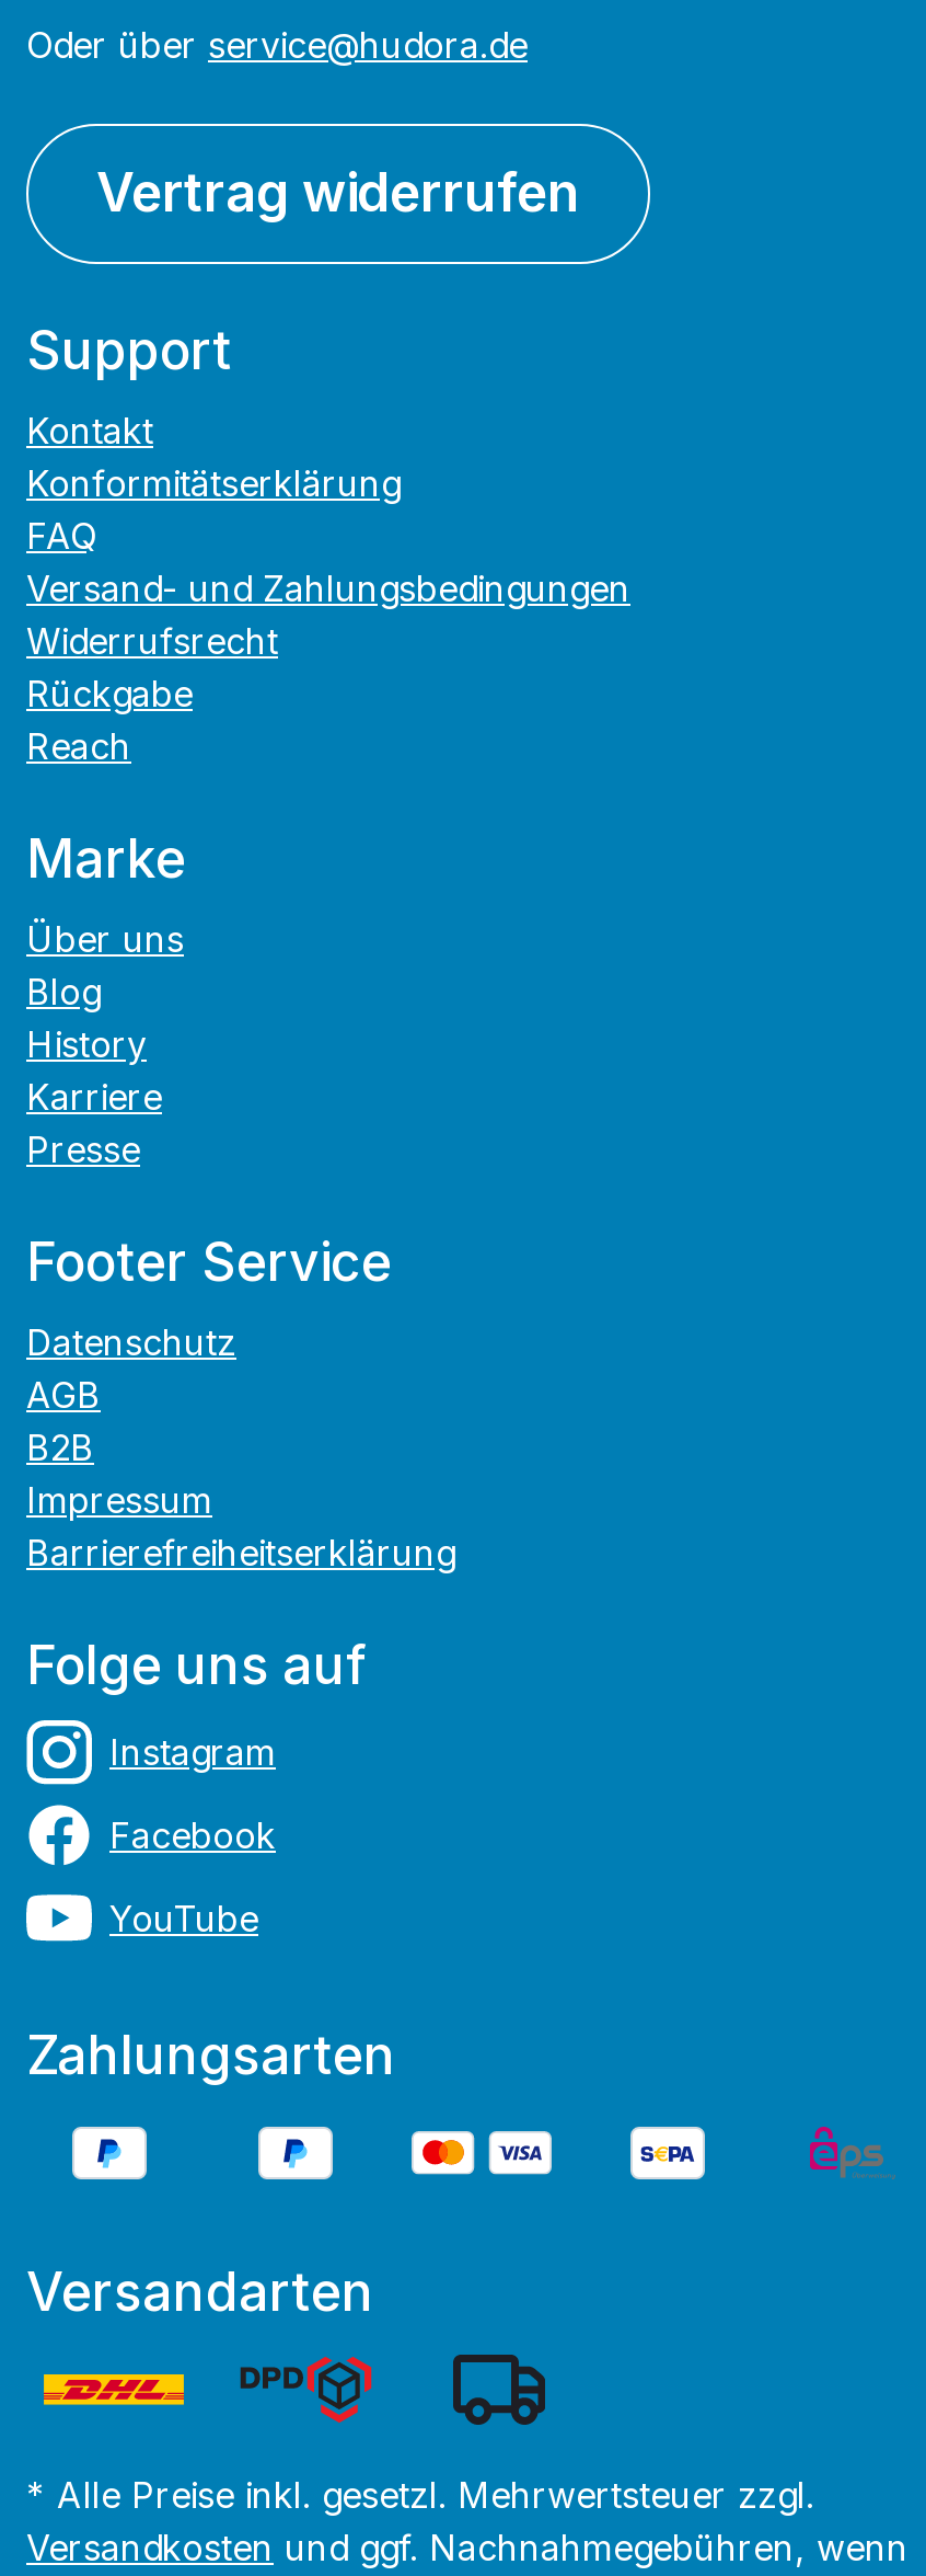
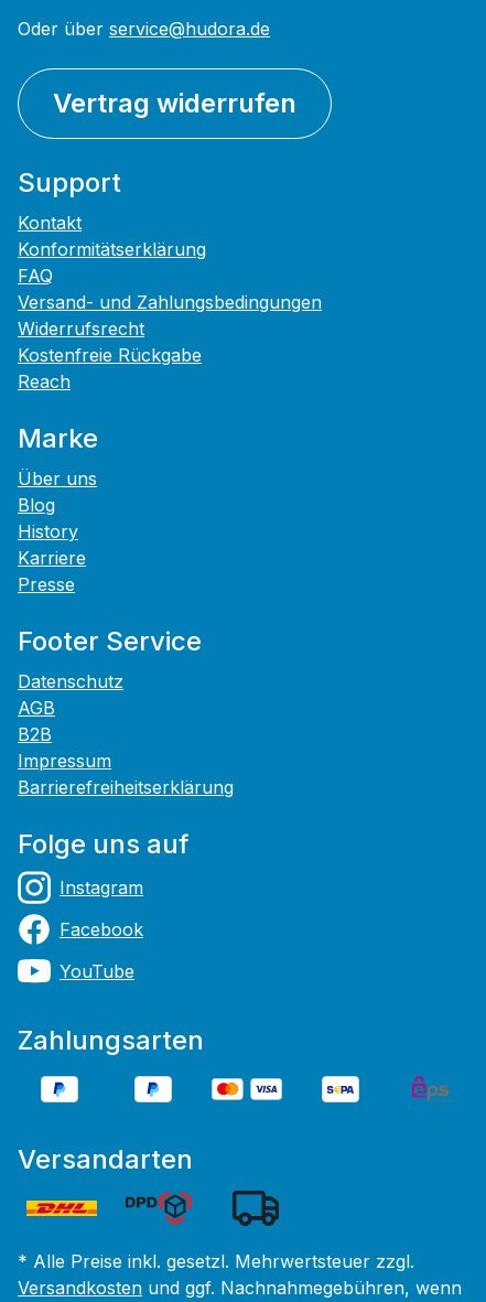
- Rückgabe
+ Kostenfreie Rückgabe
